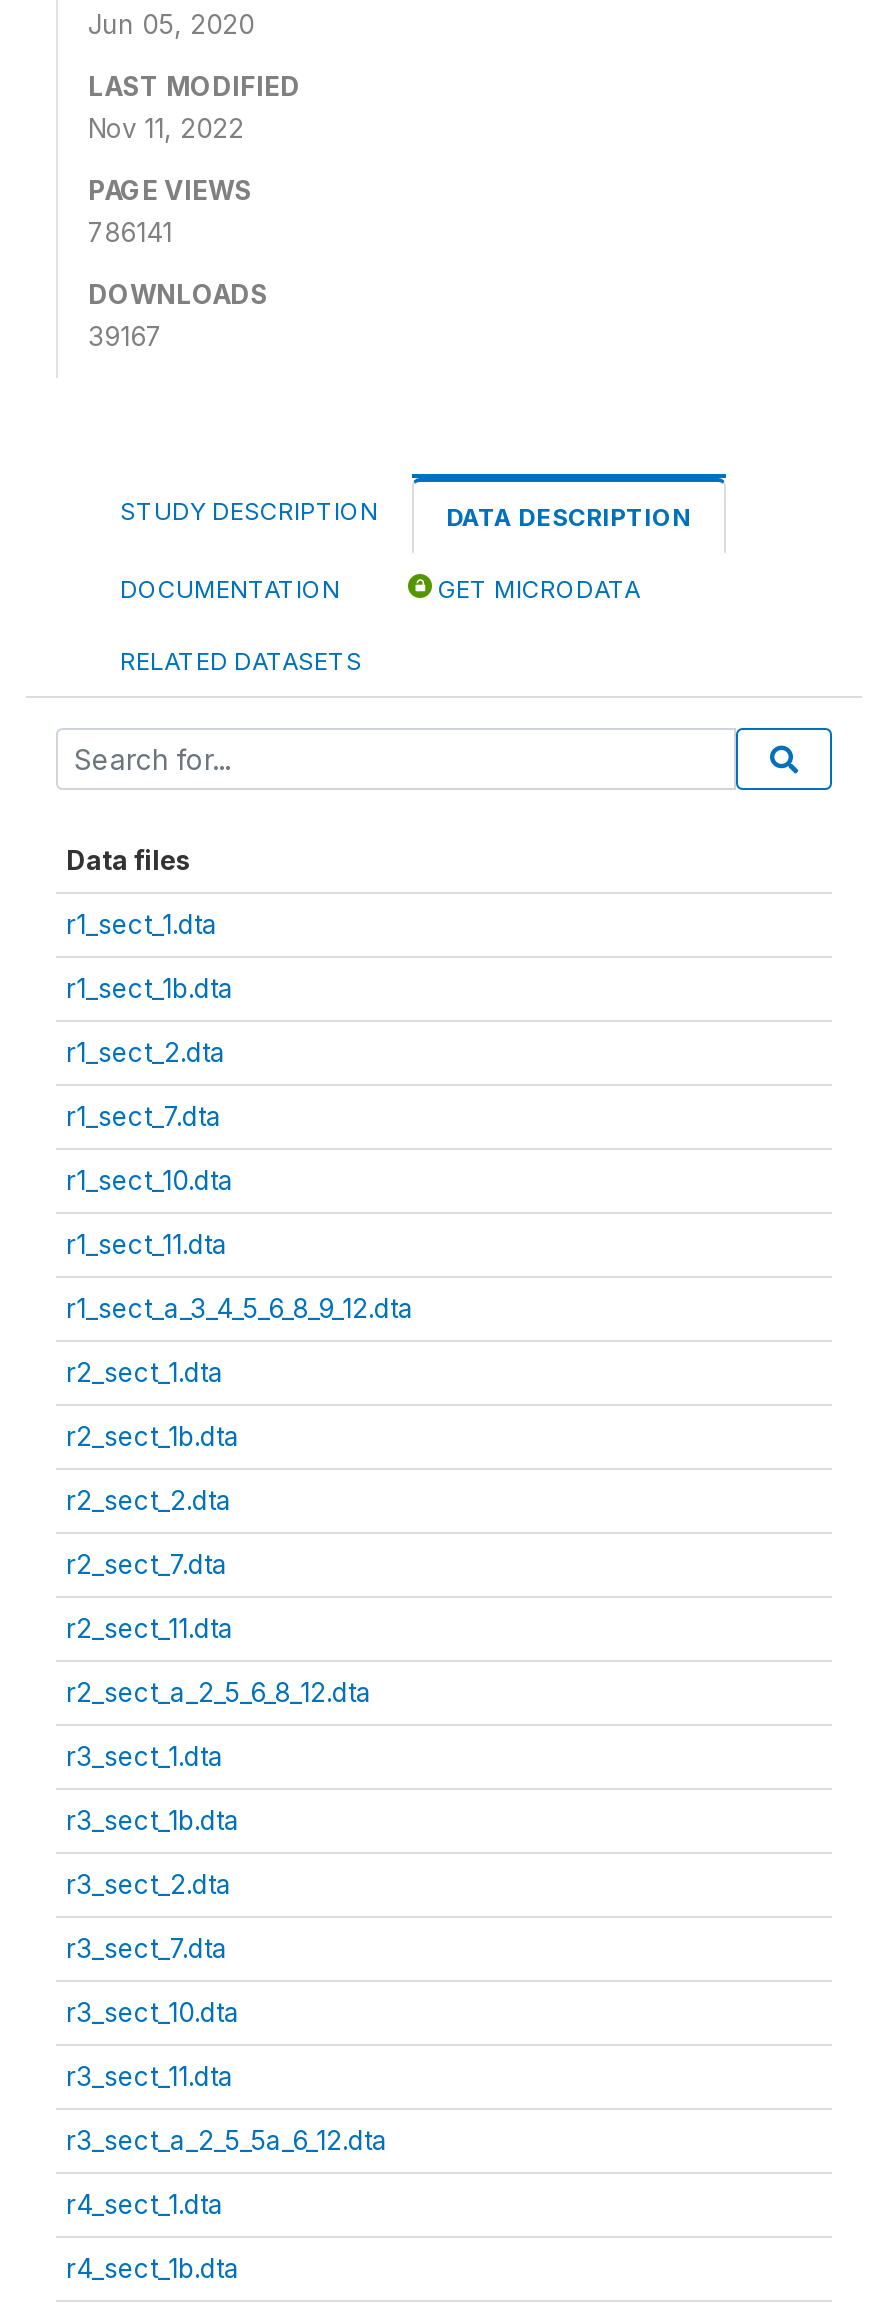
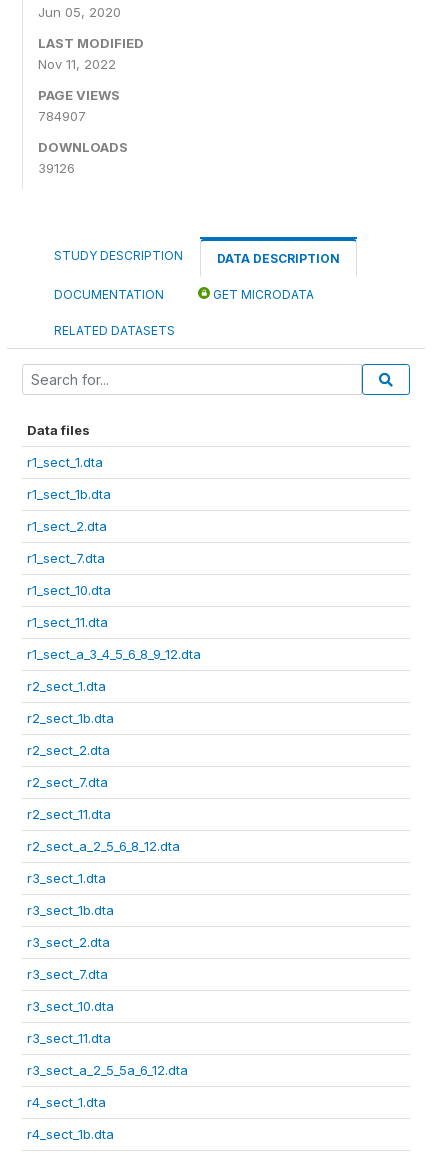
- 786141
+ 784907

- 39167
+ 39126
